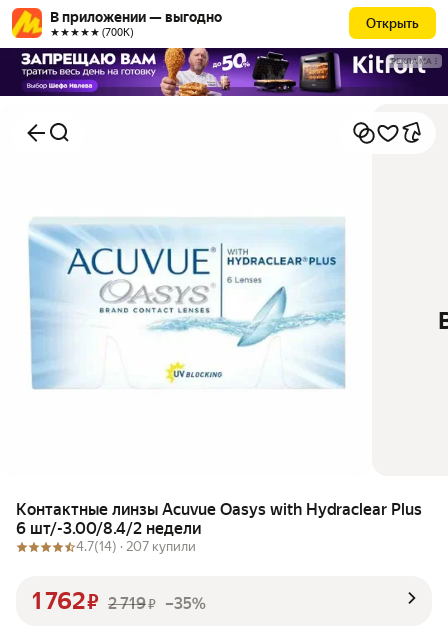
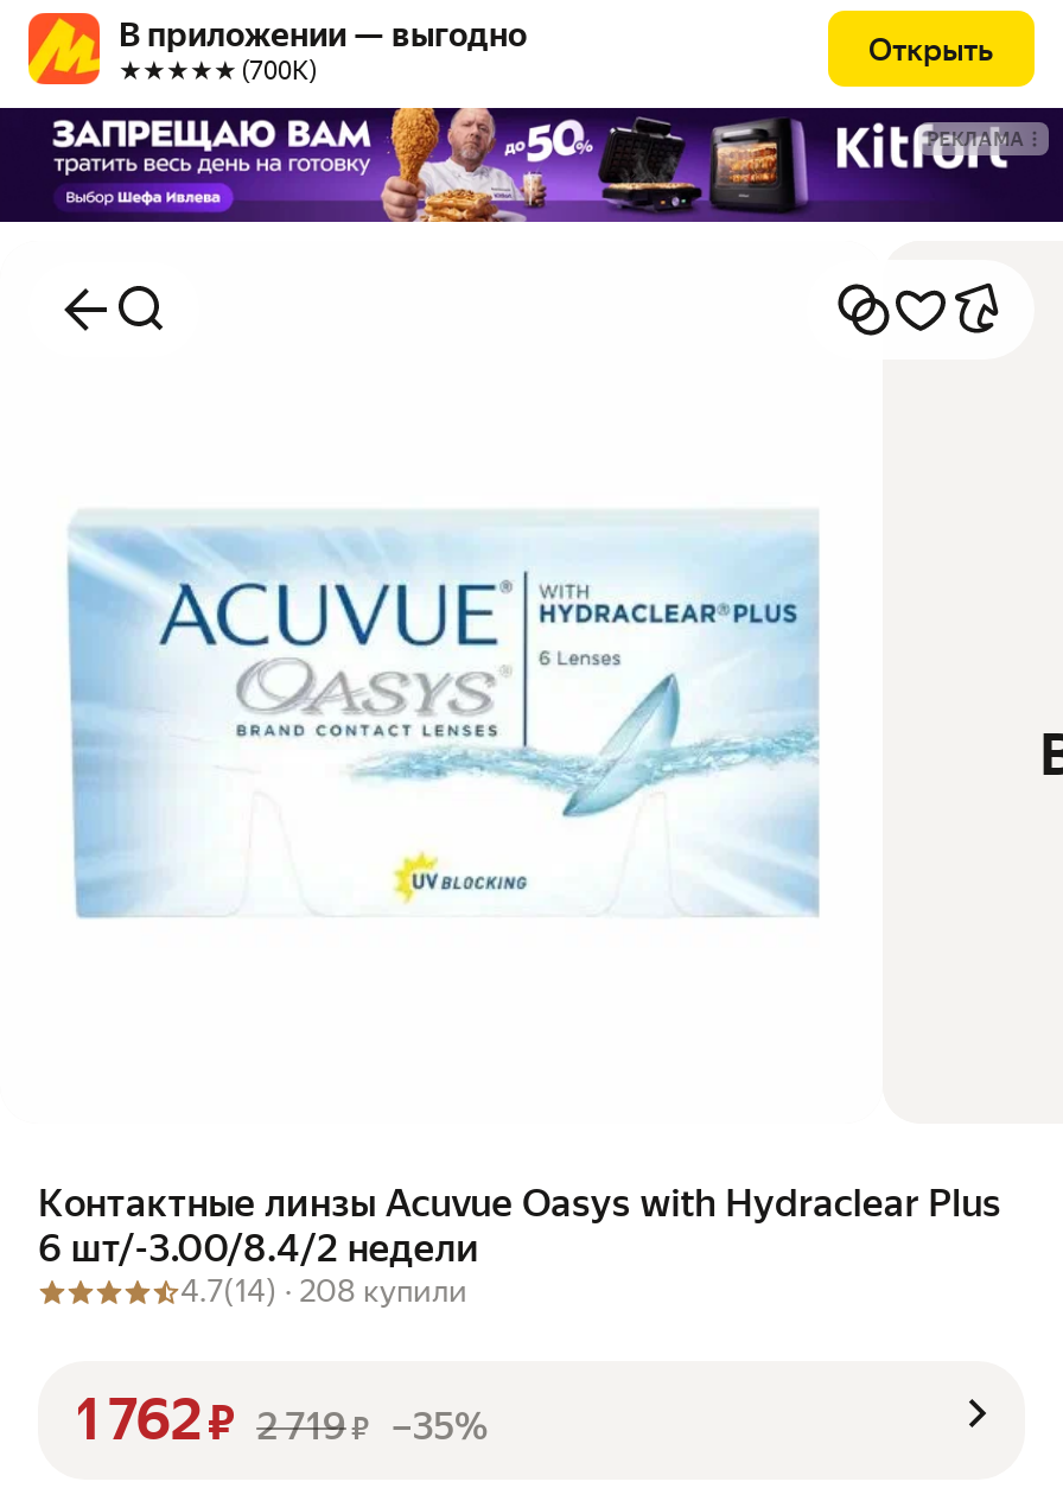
- 4.7(14) · 207 купили
+ 4.7(14) · 208 купили
